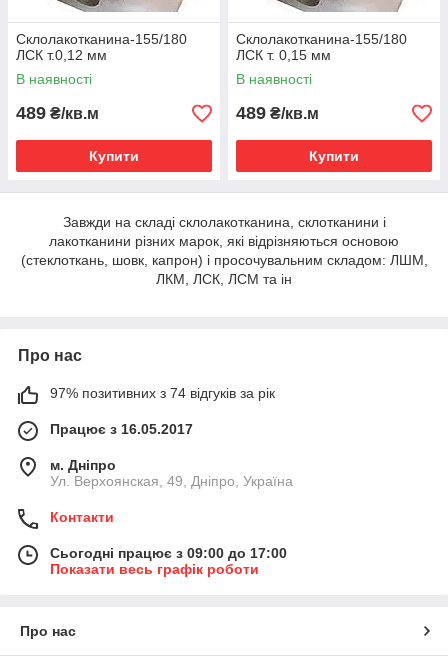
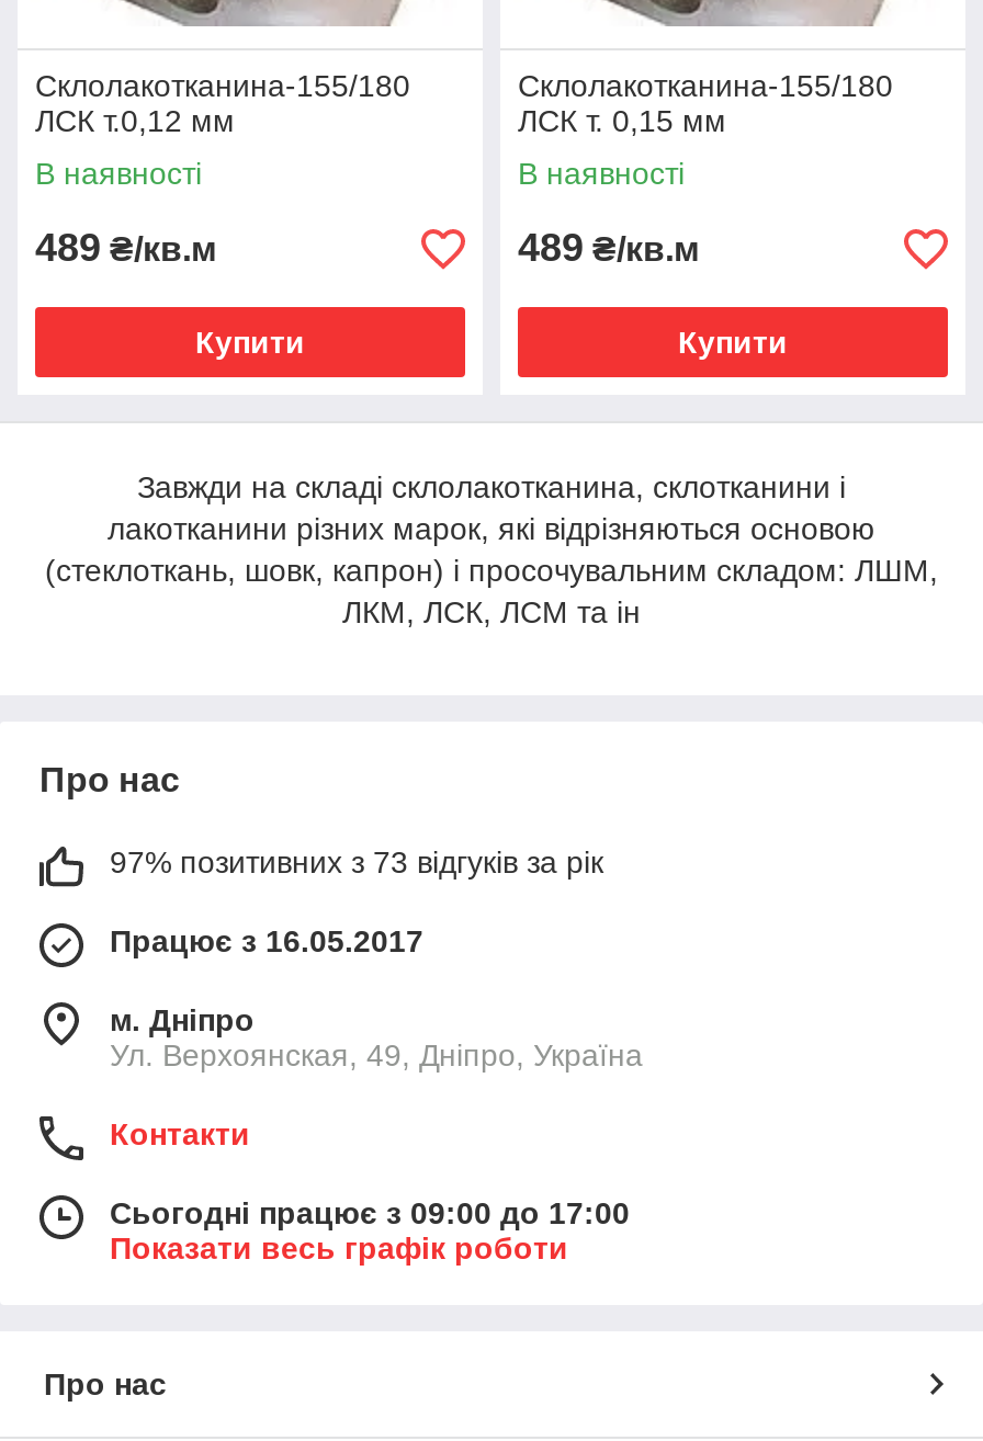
- 97% позитивних з 74 відгуків за рік
+ 97% позитивних з 73 відгуків за рік
